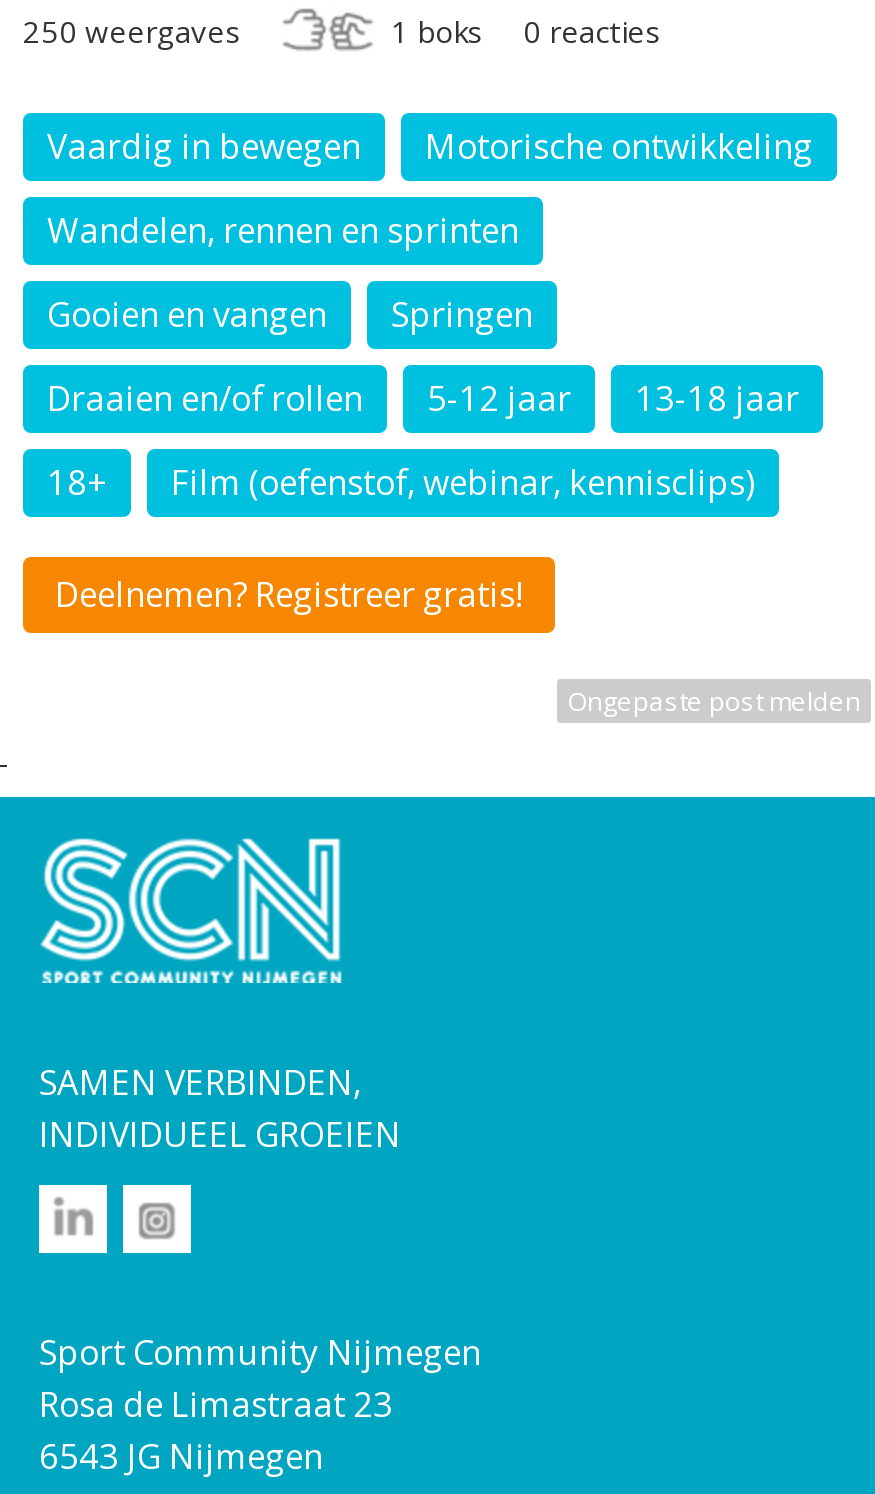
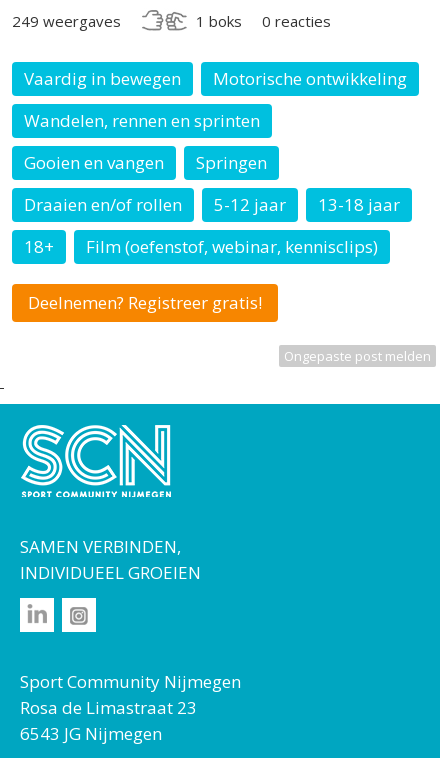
- 250 weergaves
+ 249 weergaves
